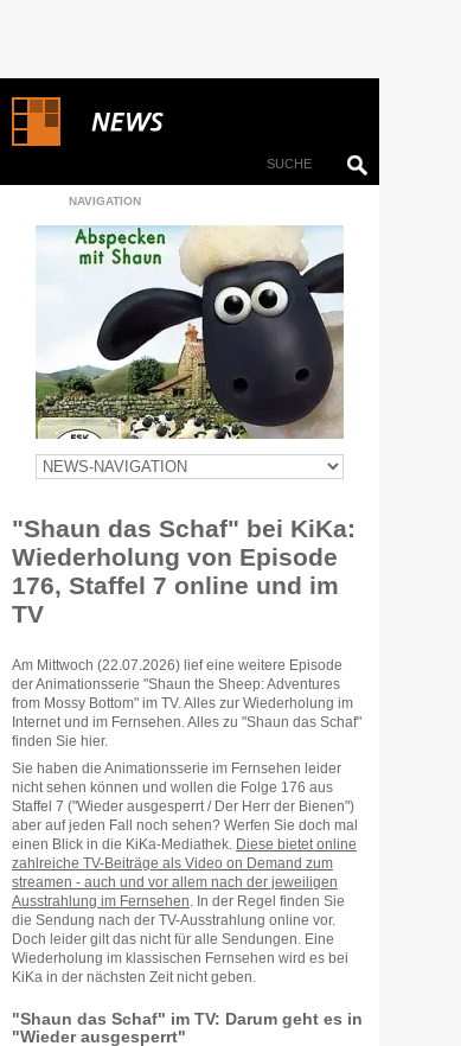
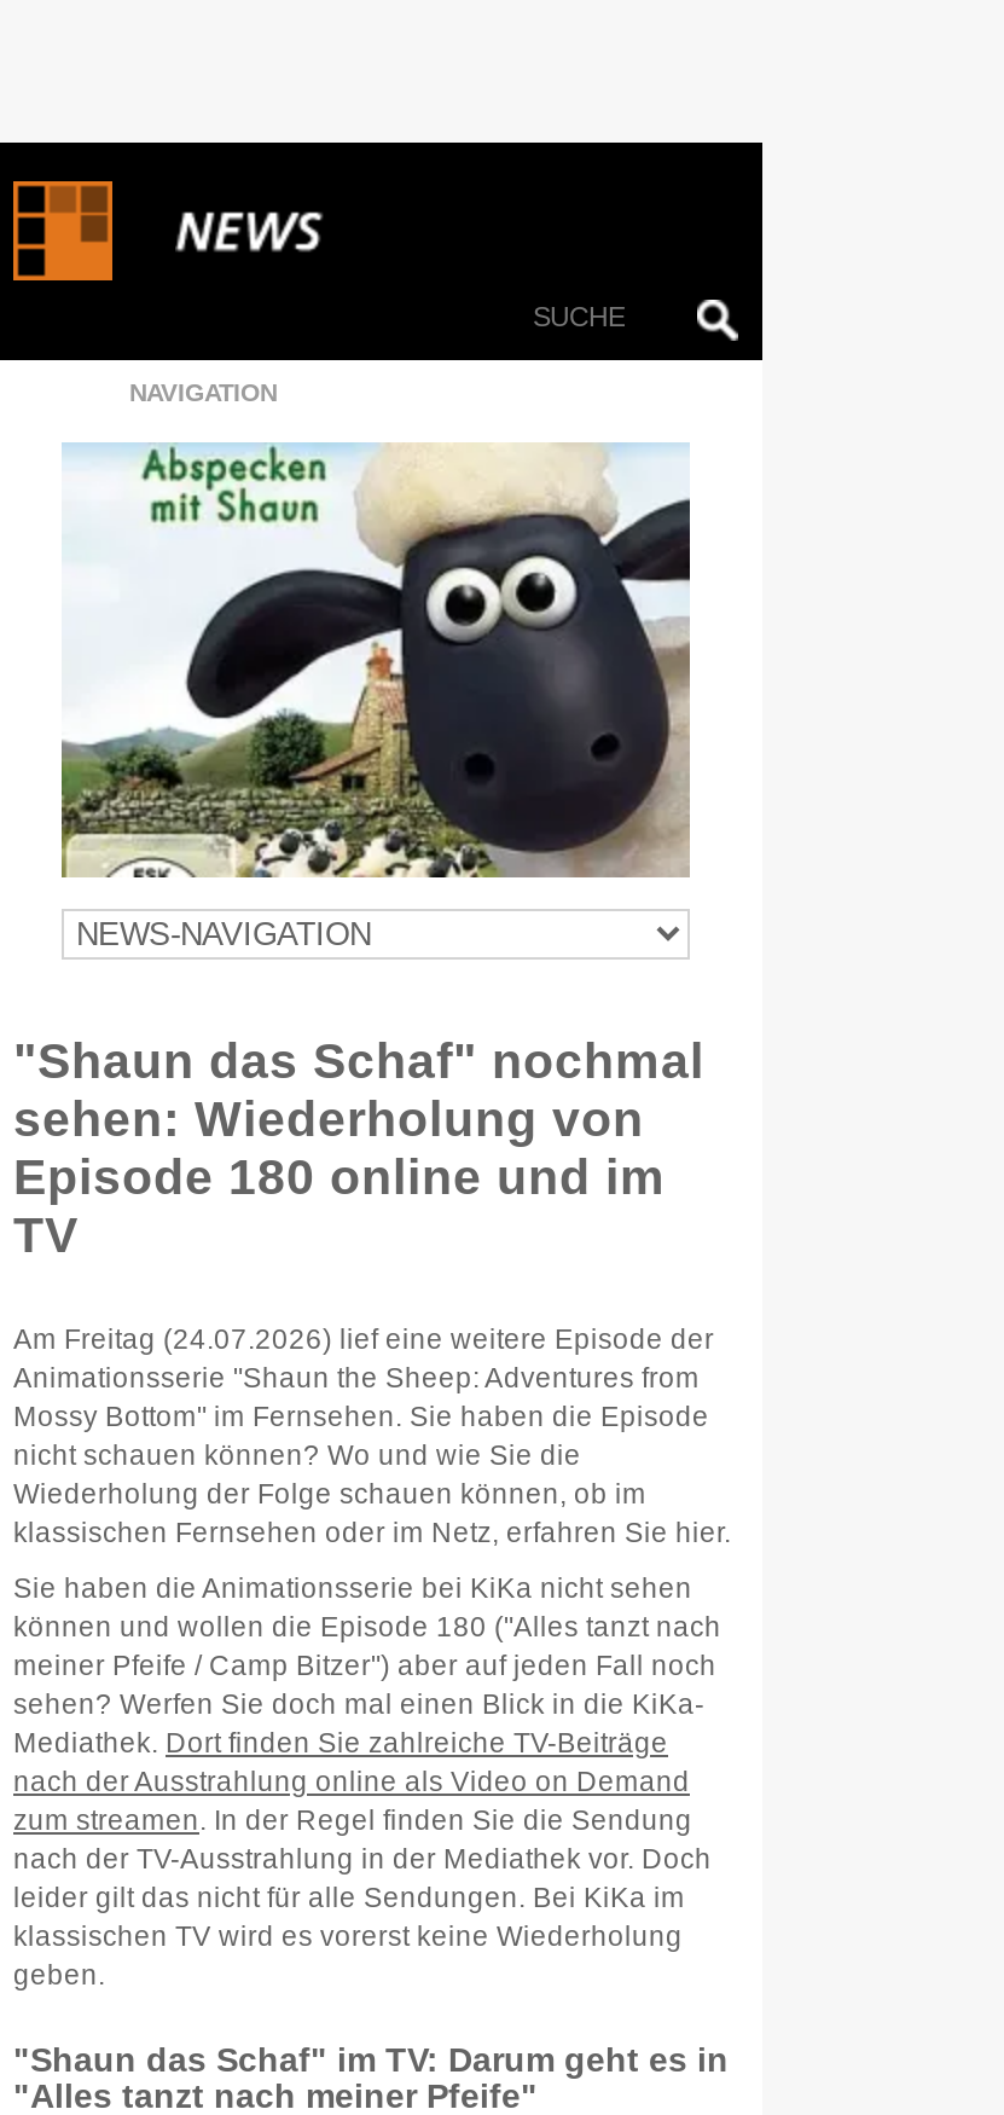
- "Shaun das Schaf" bei KiKa:
- Wiederholung von Episode
- 176, Staffel 7 online und im
+ "Shaun das Schaf" nochmal
+ sehen: Wiederholung von
+ Episode 180 online und im

- Am Mittwoch (22.07.2026) lief eine weitere Episode
- der Animationsserie "Shaun the Sheep: Adventures
- from Mossy Bottom" im TV. Alles zur Wiederholung im
- Internet und im Fernsehen. Alles zu "Shaun das Schaf"
- finden Sie hier.
+ Am Freitag (24.07.2026) lief eine weitere Episode der
+ Animationsserie "Shaun the Sheep: Adventures from
+ Mossy Bottom" im Fernsehen. Sie haben die Episode
+ nicht schauen können? Wo und wie Sie die
+ Wiederholung der Folge schauen können, ob im
+ klassischen Fernsehen oder im Netz, erfahren Sie hier.

- Sie haben die Animationsserie im Fernsehen leider
- nicht sehen können und wollen die Folge 176 aus
- Staffel 7 ("Wieder ausgesperrt / Der Herr der Bienen")
- aber auf jeden Fall noch sehen? Werfen Sie doch mal
- einen Blick in die KiKa-Mediathek. Diese bietet online
- zahlreiche TV-Beiträge als Video on Demand zum
- streamen - auch und vor allem nach der jeweiligen
- Ausstrahlung im Fernsehen. In der Regel finden Sie
- die Sendung nach der TV-Ausstrahlung online vor.
- Doch leider gilt das nicht für alle Sendungen. Eine
- Wiederholung im klassischen Fernsehen wird es bei
- KiKa in der nächsten Zeit nicht geben.
+ Sie haben die Animationsserie bei KiKa nicht sehen
+ können und wollen die Episode 180 ("Alles tanzt nach
+ meiner Pfeife / Camp Bitzer") aber auf jeden Fall noch
+ sehen? Werfen Sie doch mal einen Blick in die KiKa-
+ Mediathek. Dort finden Sie zahlreiche TV-Beiträge
+ nach der Ausstrahlung online als Video on Demand
+ zum streamen. In der Regel finden Sie die Sendung
+ nach der TV-Ausstrahlung in der Mediathek vor. Doch
+ leider gilt das nicht für alle Sendungen. Bei KiKa im
+ klassischen TV wird es vorerst keine Wiederholung
+ geben.

- "Wieder ausgesperrt"
+ "Alles tanzt nach meiner Pfeife"
